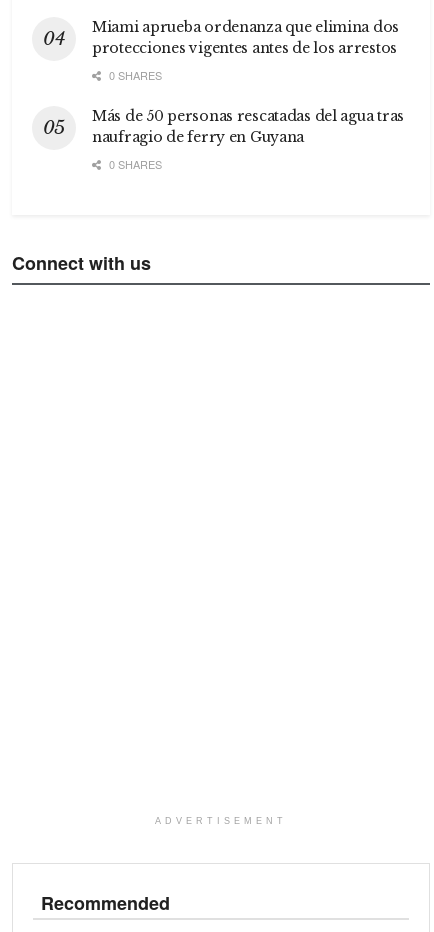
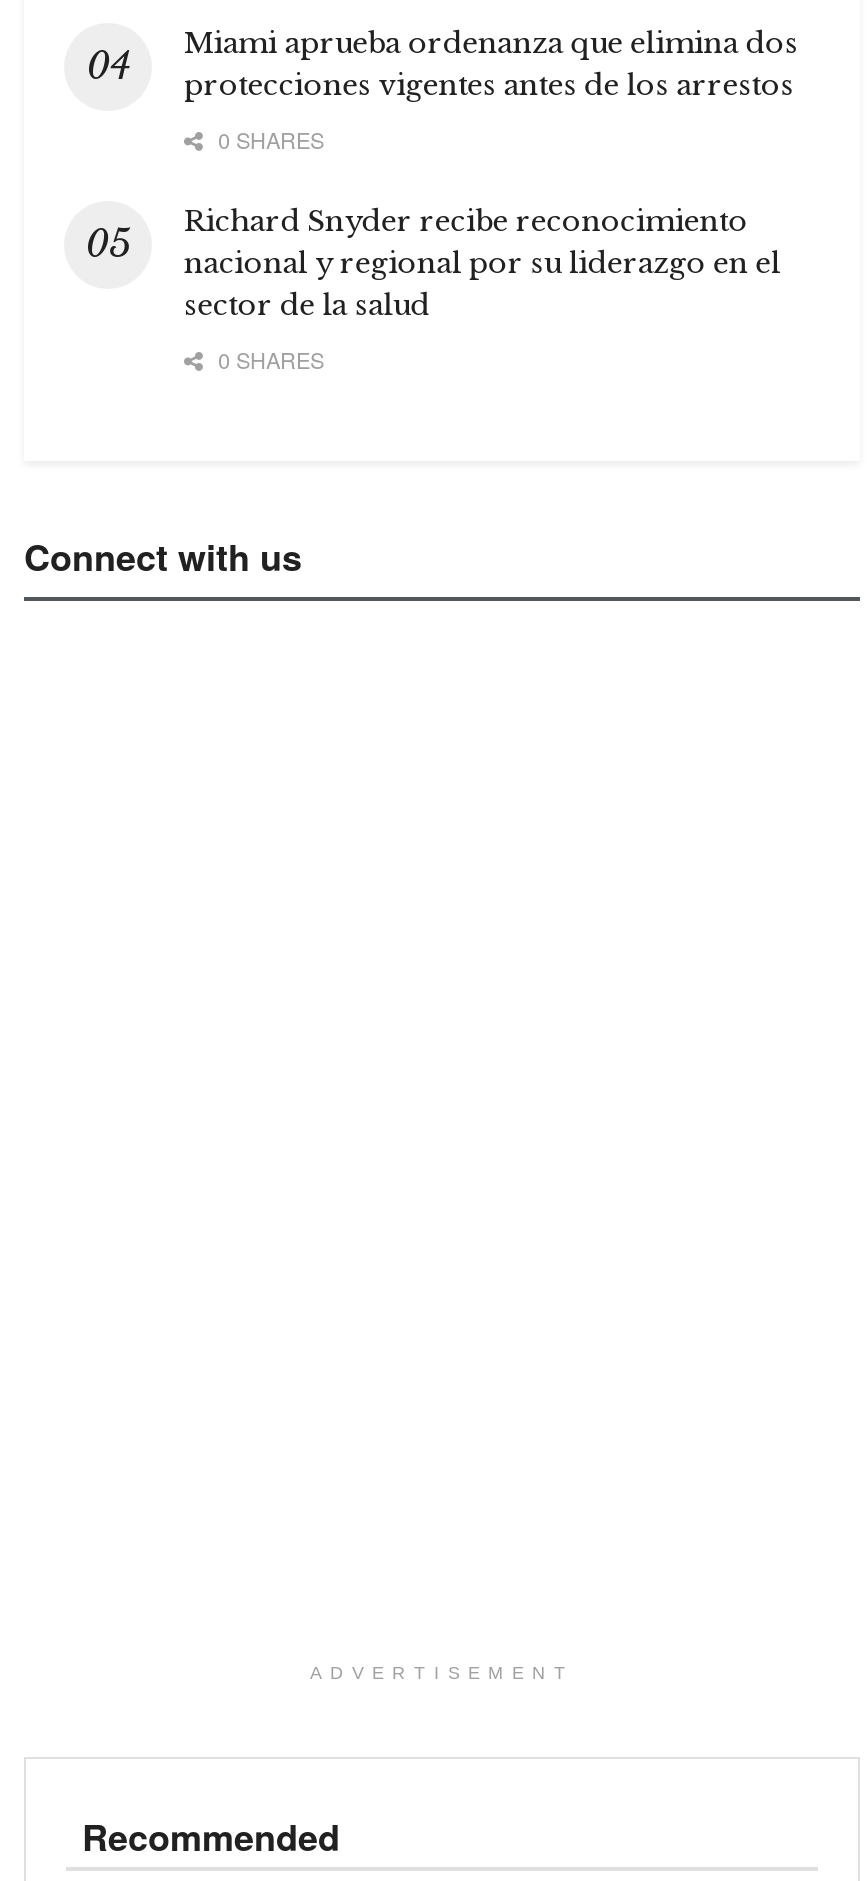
- Más de 50 personas rescatadas del agua tras
- naufragio de ferry en Guyana
+ Richard Snyder recibe reconocimiento
+ nacional y regional por su liderazgo en el
+ sector de la salud
